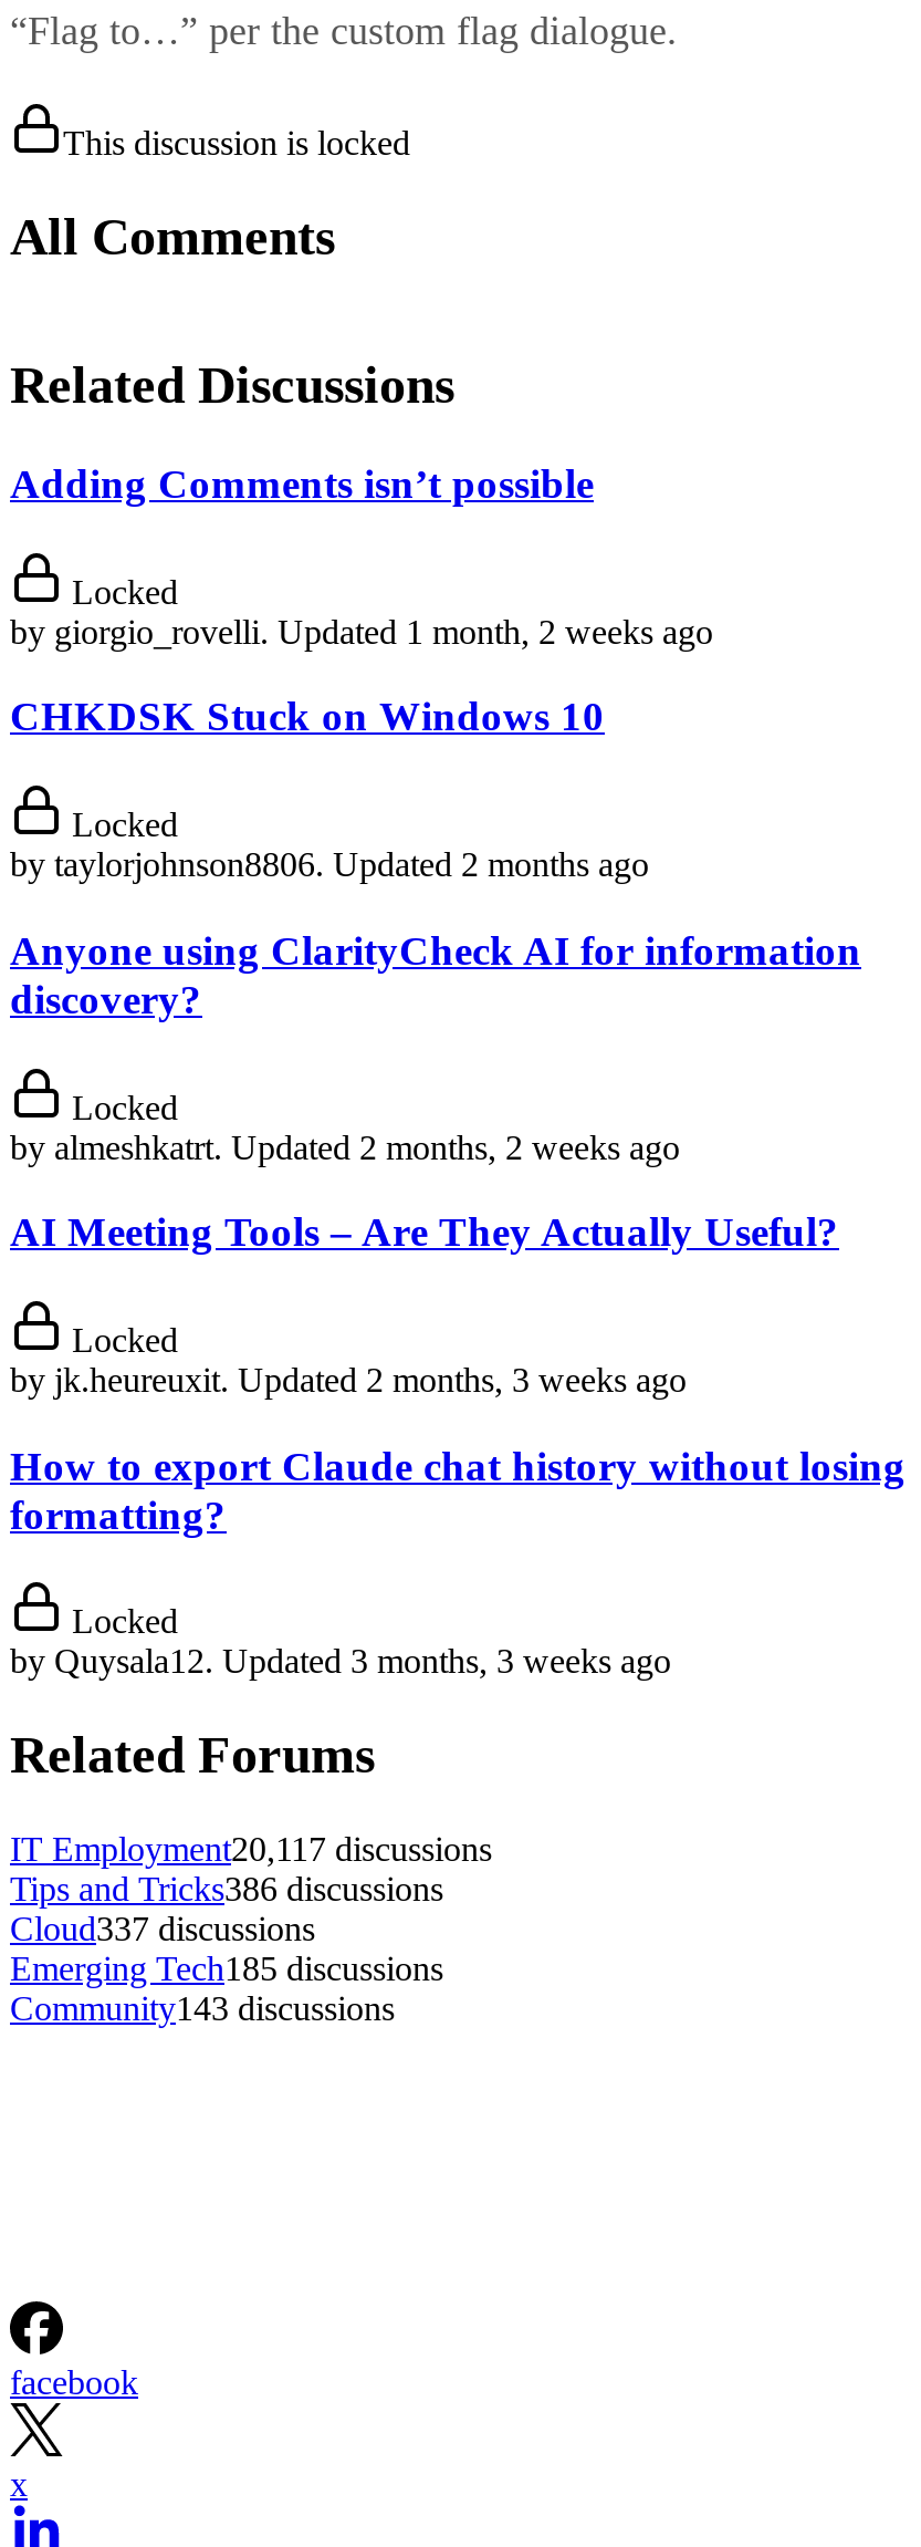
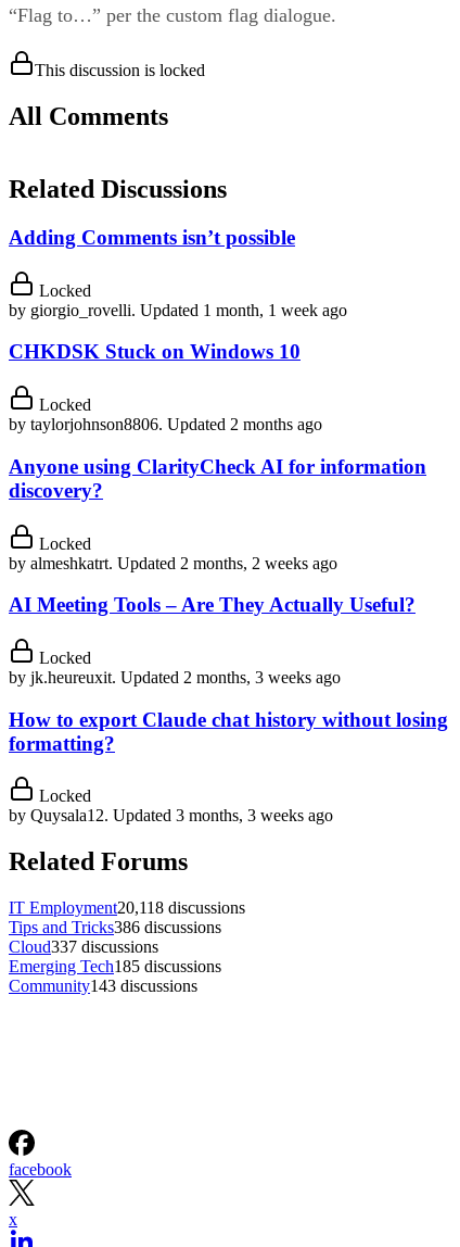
- by giorgio_rovelli. Updated 1 month, 2 weeks ago
+ by giorgio_rovelli. Updated 1 month, 1 week ago

- IT Employment20,117 discussions
+ IT Employment20,118 discussions
